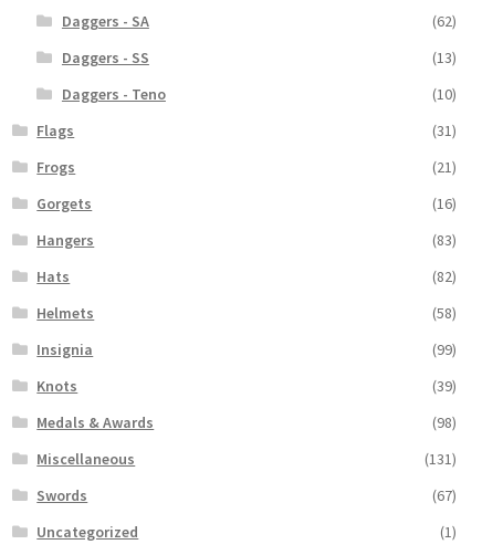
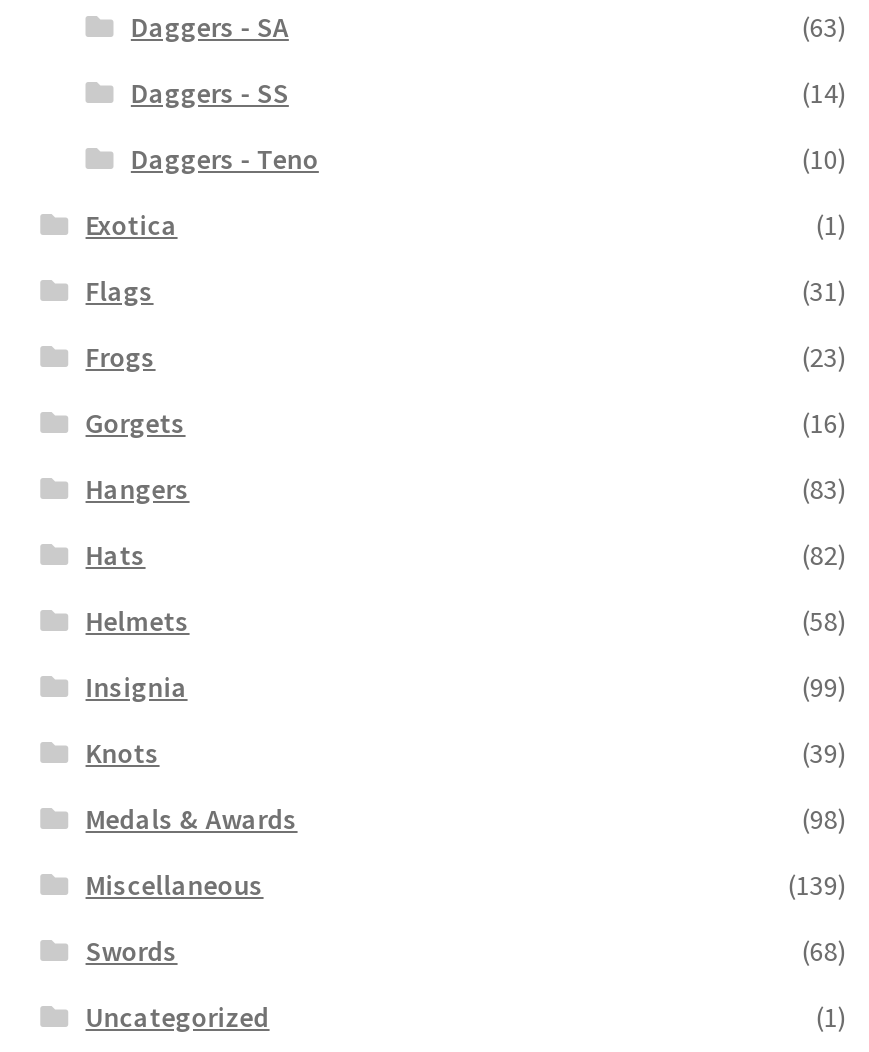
- (62)
+ (63)

- (13)
+ (14)

+ Exotica
+ (1)

- (21)
+ (23)

- (131)
+ (139)

- (67)
+ (68)
